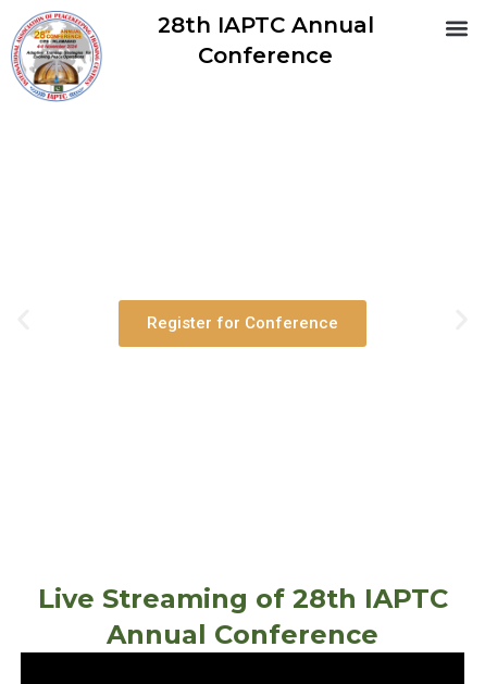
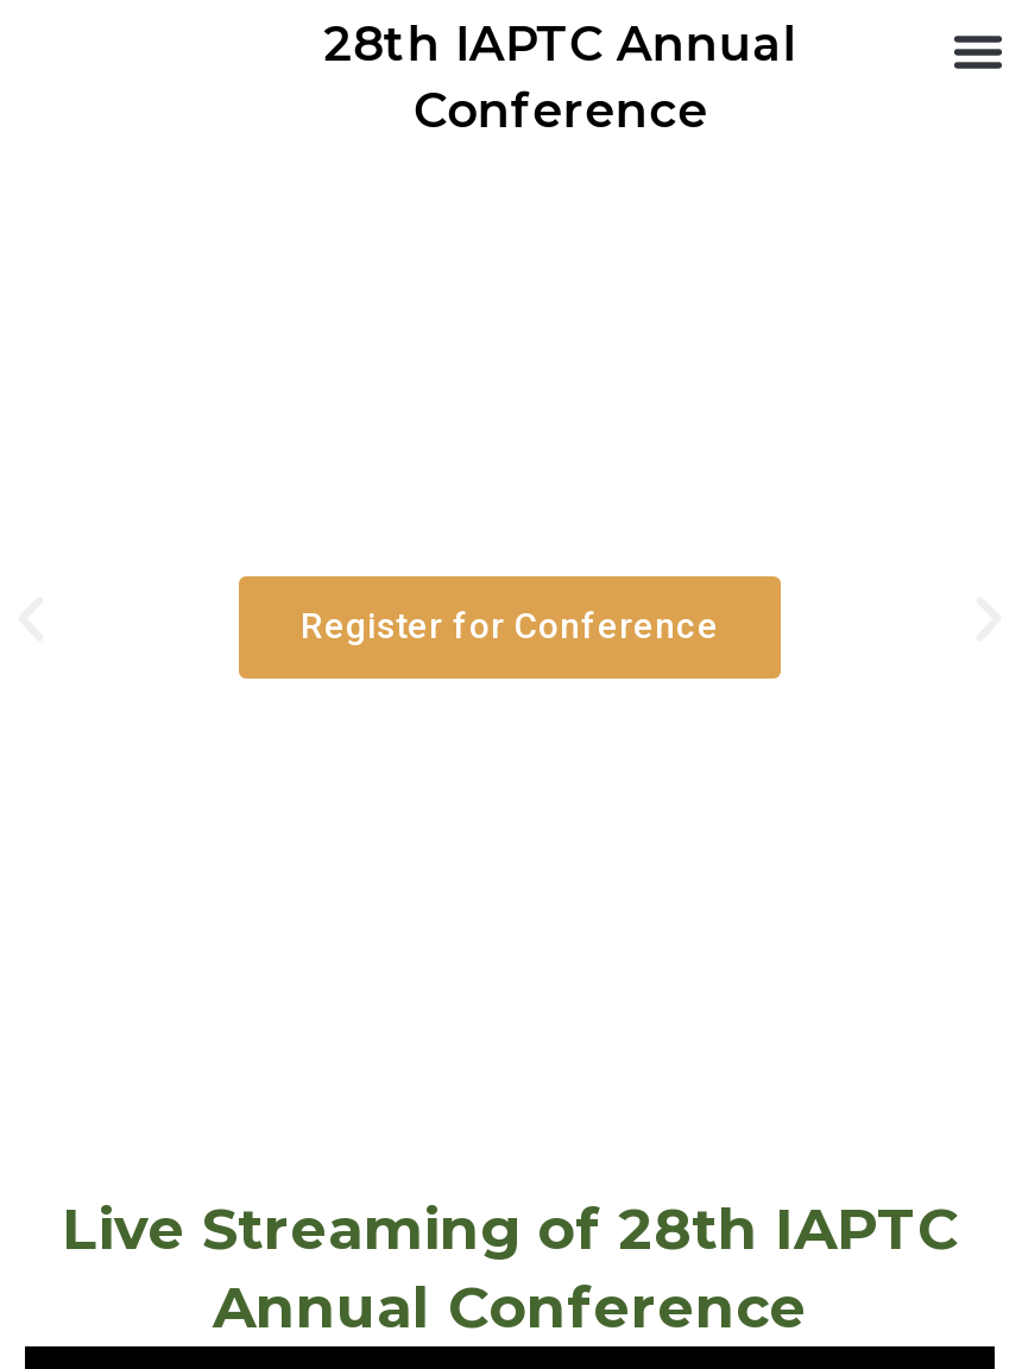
- [image]
